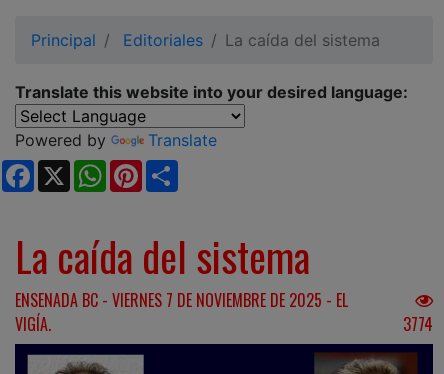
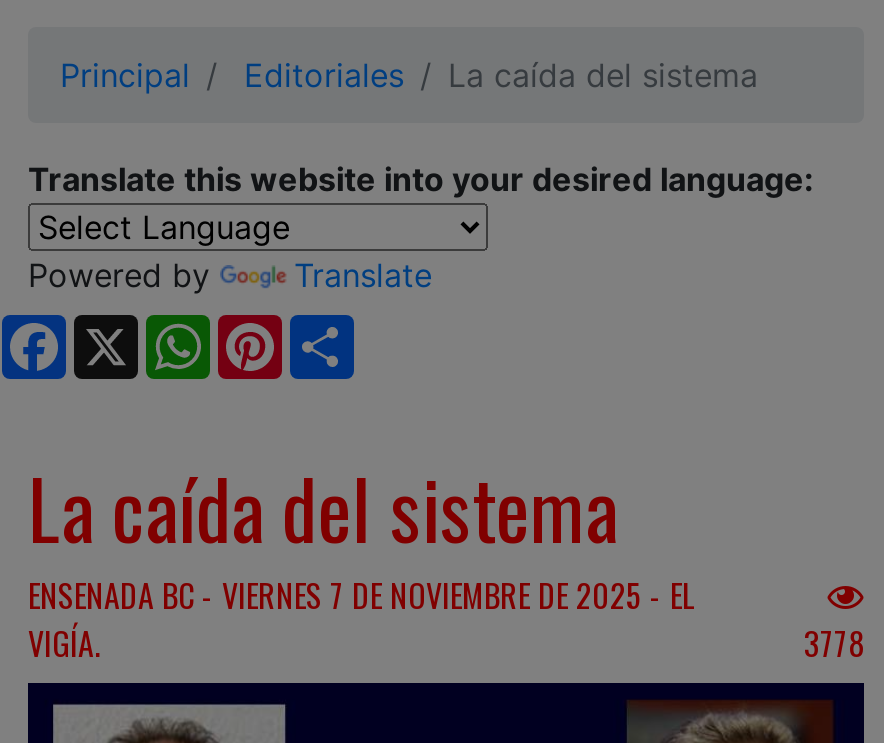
- 3774
+ 3778
